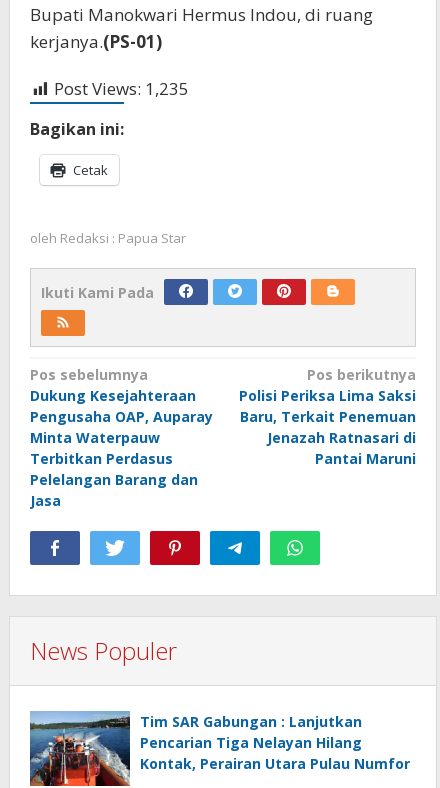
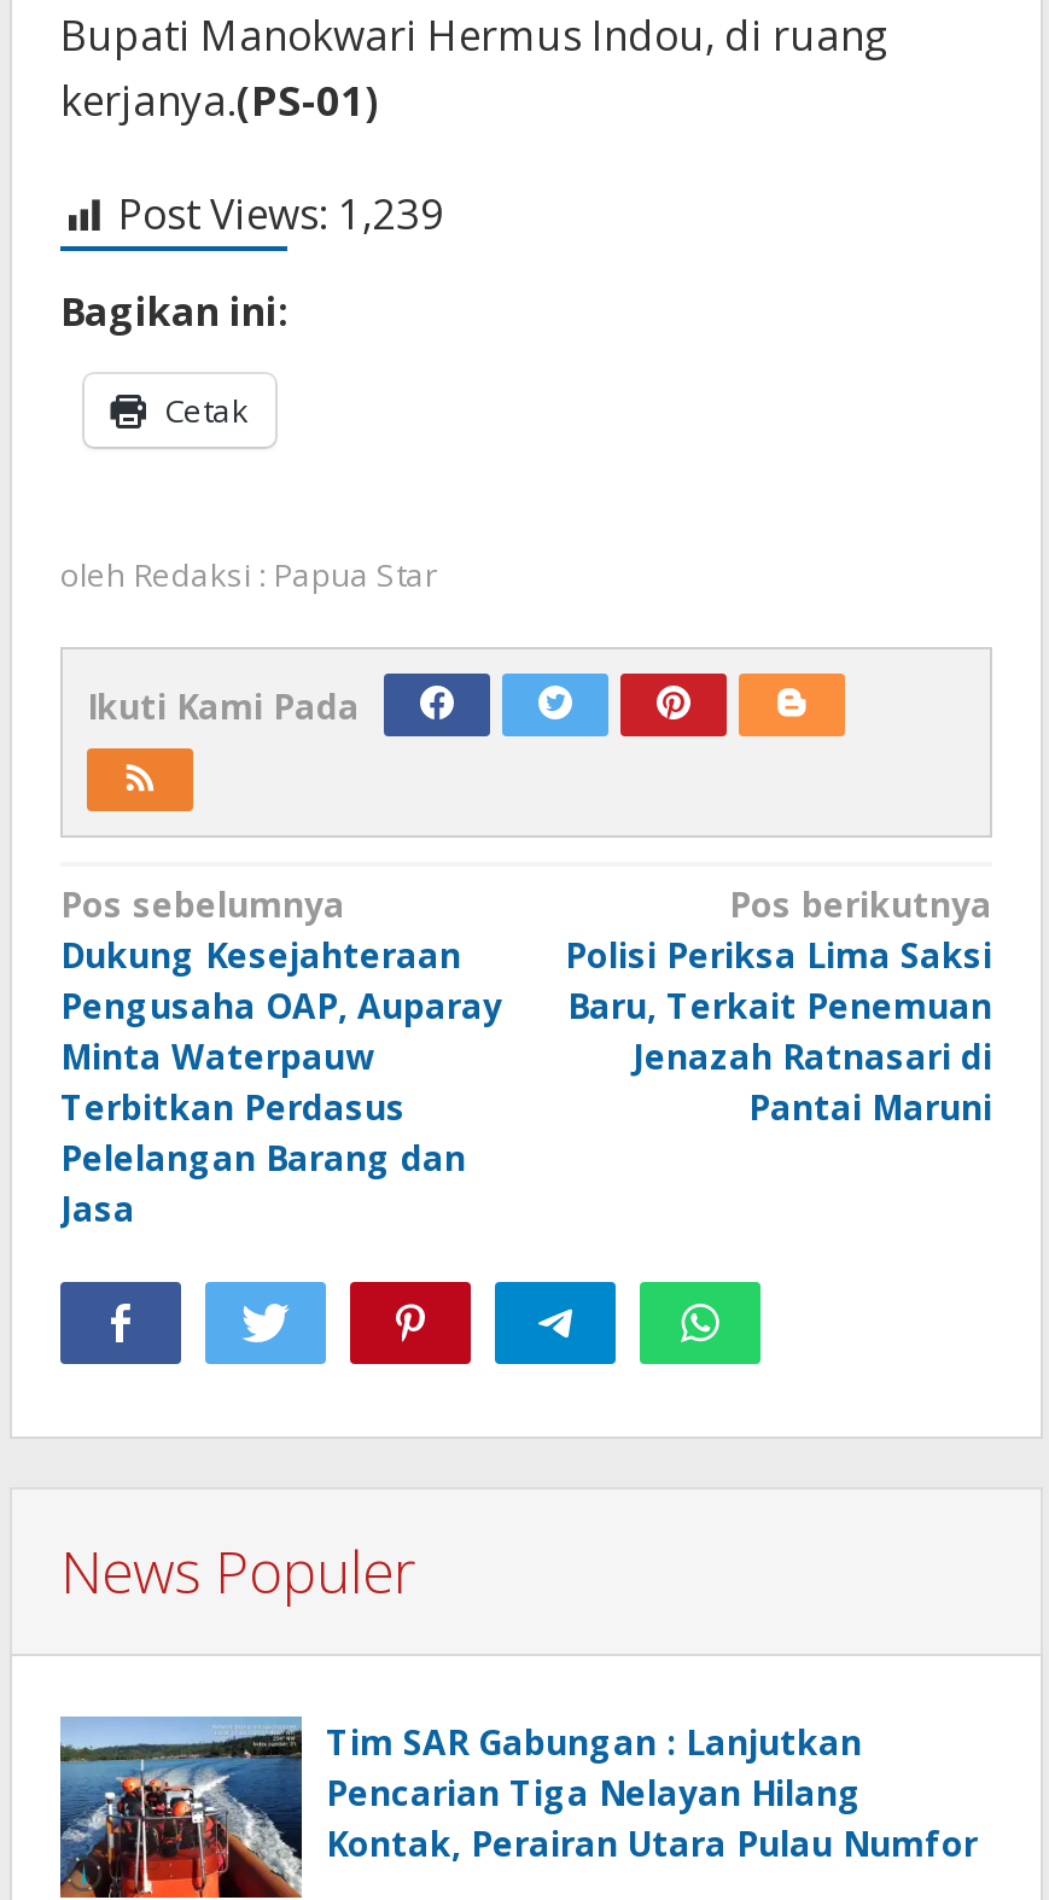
- Post Views: 1,235
+ Post Views: 1,239
